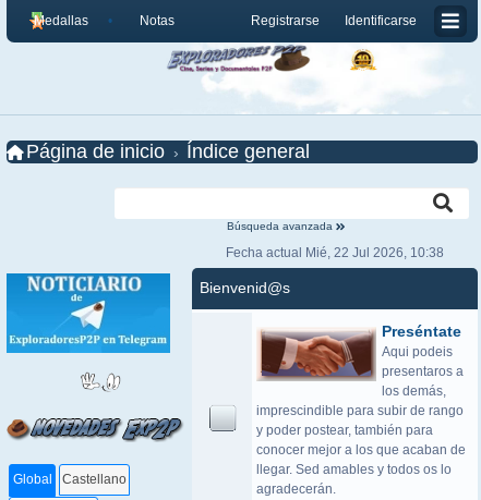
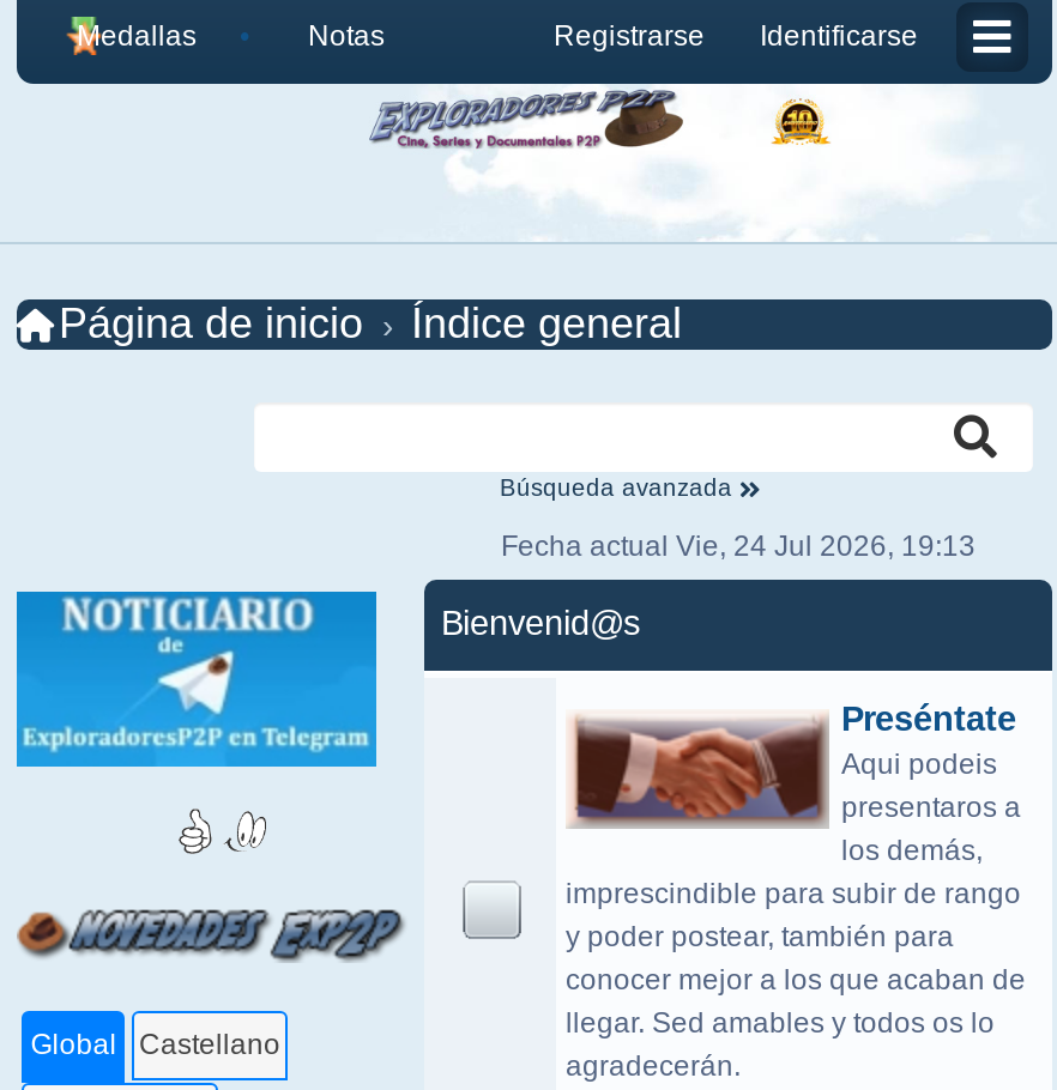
- Fecha actual Mié, 22 Jul 2026, 10:38
+ Fecha actual Vie, 24 Jul 2026, 19:13
